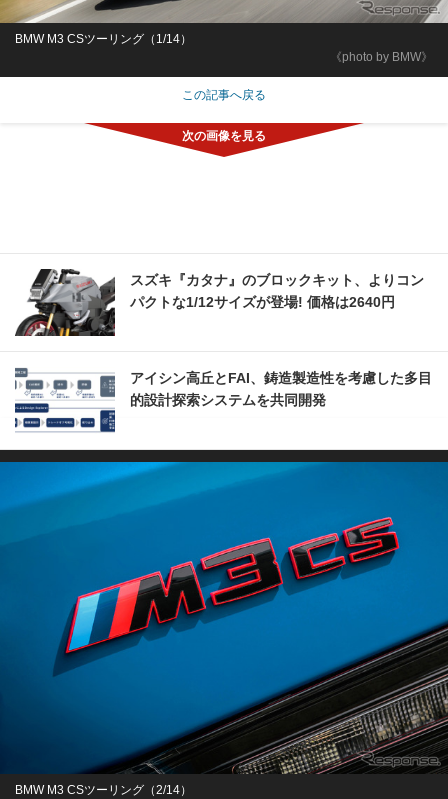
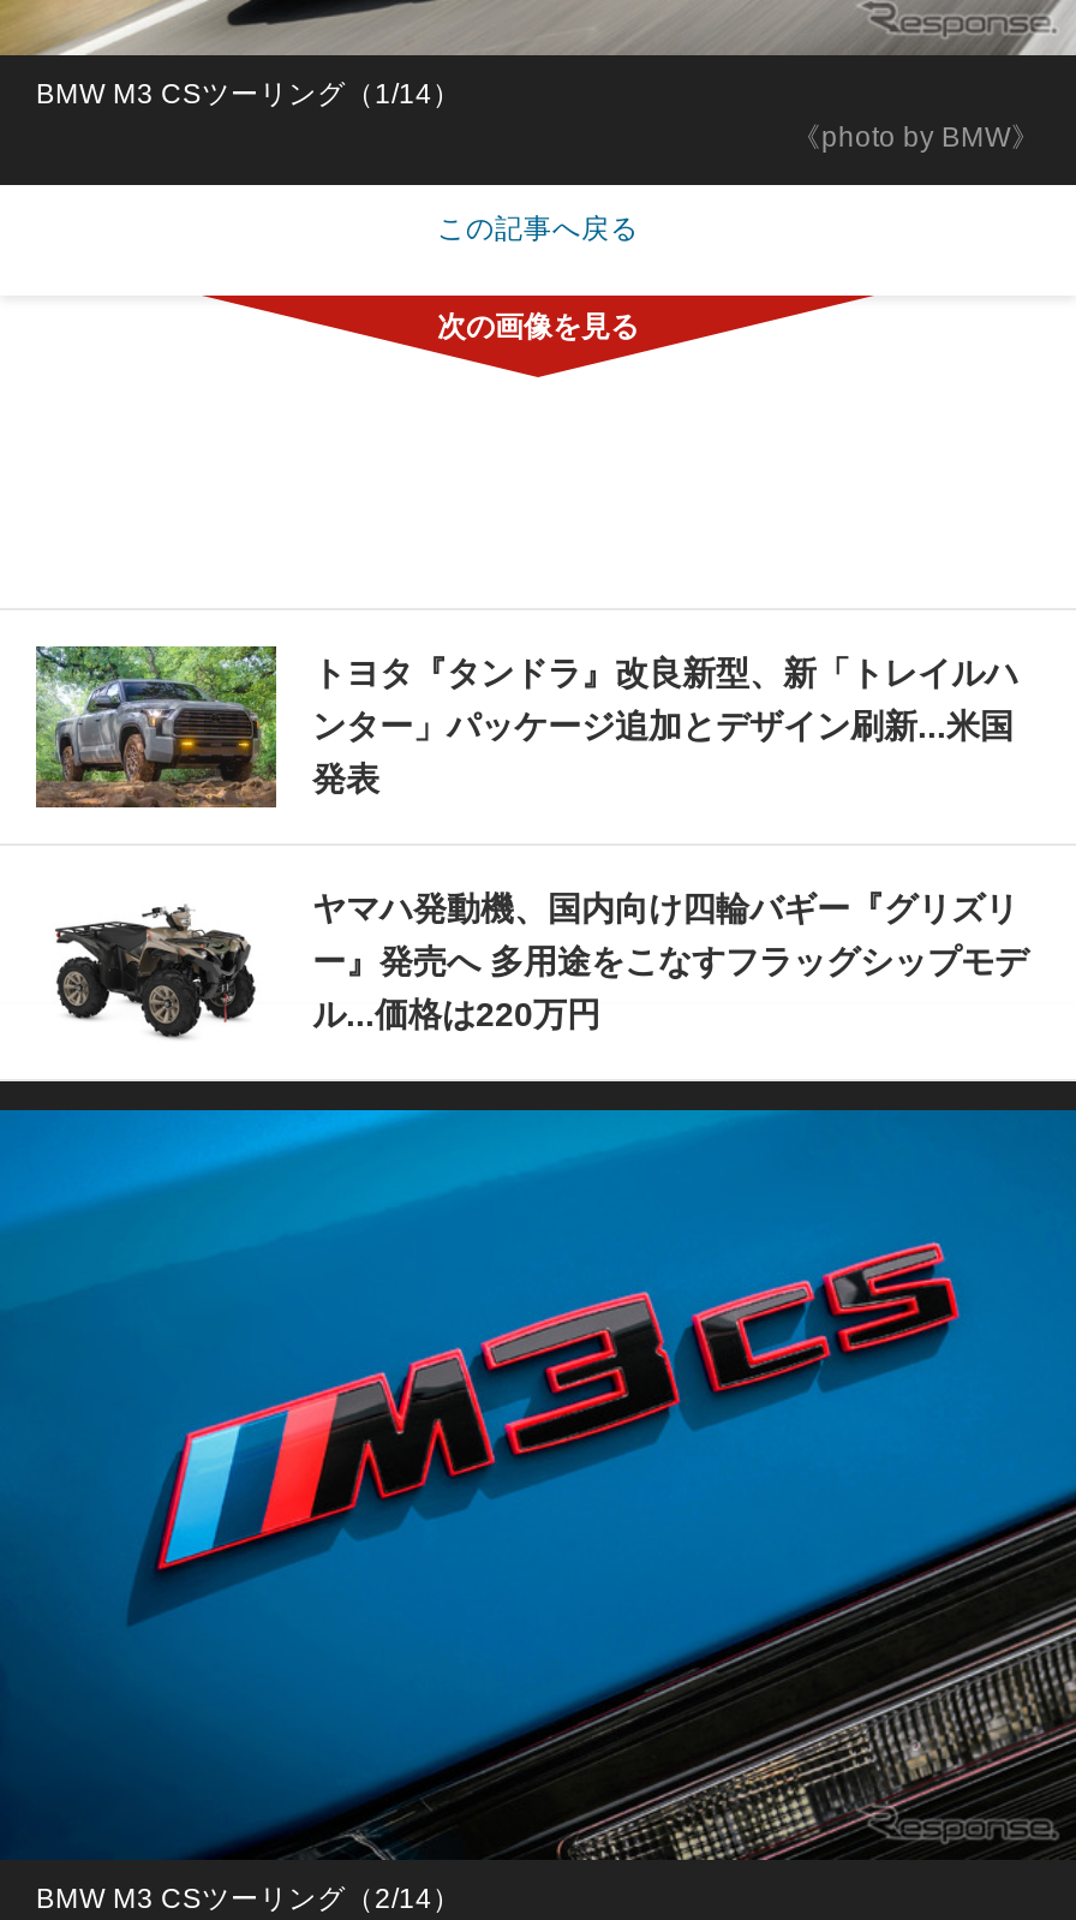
- [image]
- スズキ『カタナ』のブロックキット、よりコン
- パクトな1/12サイズが登場! 価格は2640円
+ [image]
+ トヨタ『タンドラ』改良新型、新「トレイルハ
+ ンター」パッケージ追加とデザイン刷新...米国
+ 発表

- [image]
- アイシン高丘とFAI、鋳造製造性を考慮した多目
- 的設計探索システムを共同開発
+ [image]
+ ヤマハ発動機、国内向け四輪バギー『グリズリ
+ ー』発売へ 多用途をこなすフラッグシップモデ
+ ル...価格は220万円
